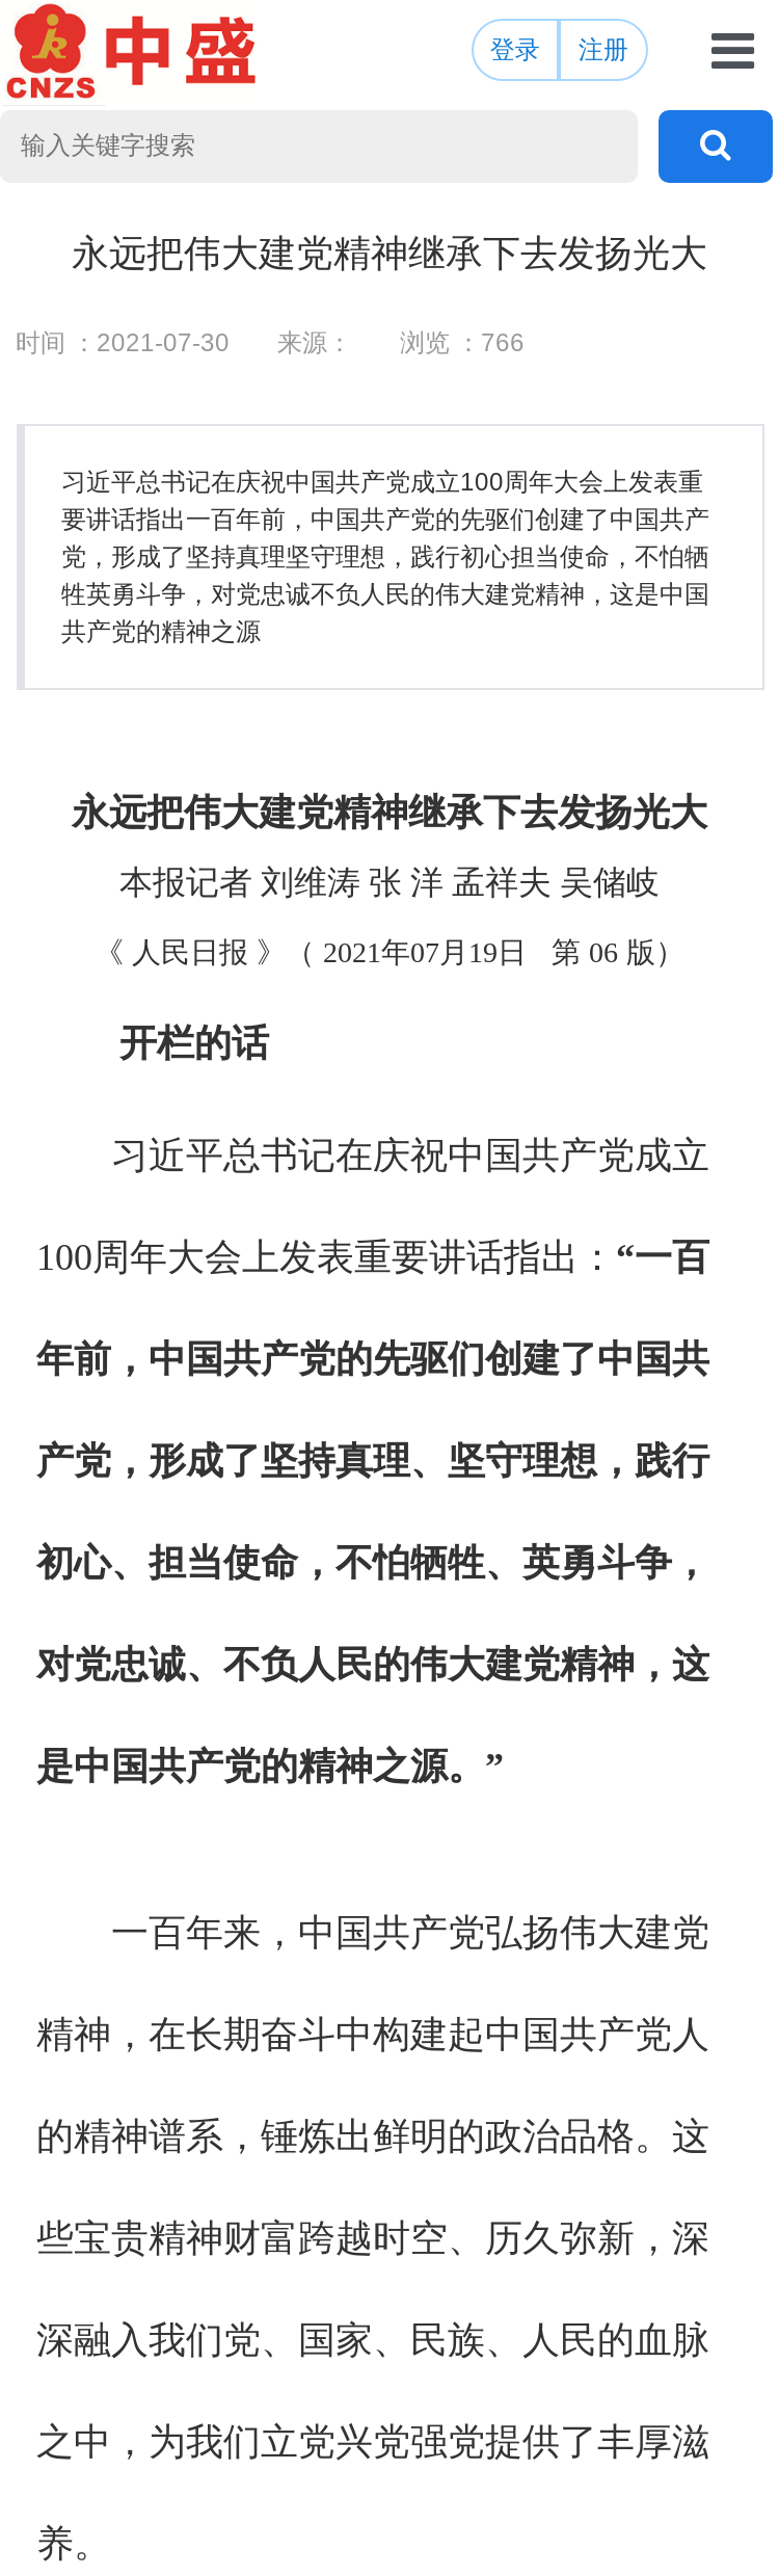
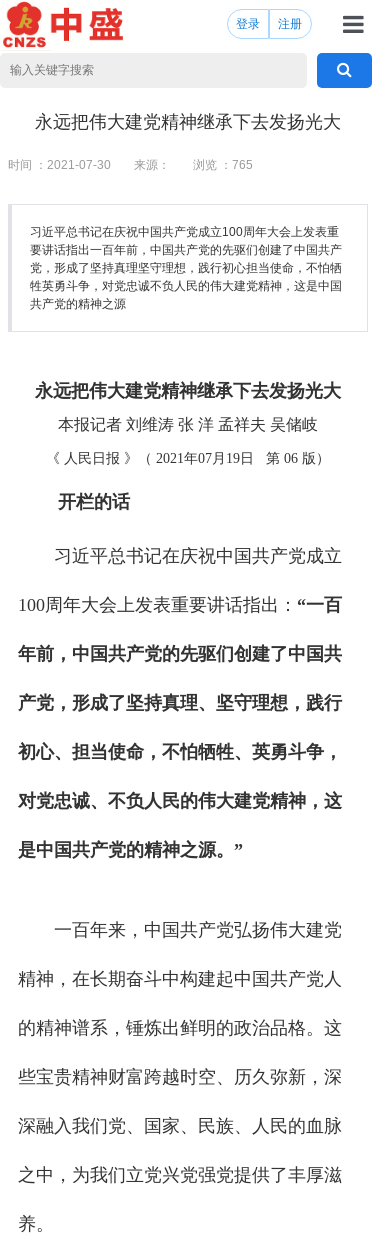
- 时间 ：2021-07-30 来源： 浏览 ：766
+ 时间 ：2021-07-30 来源： 浏览 ：765
